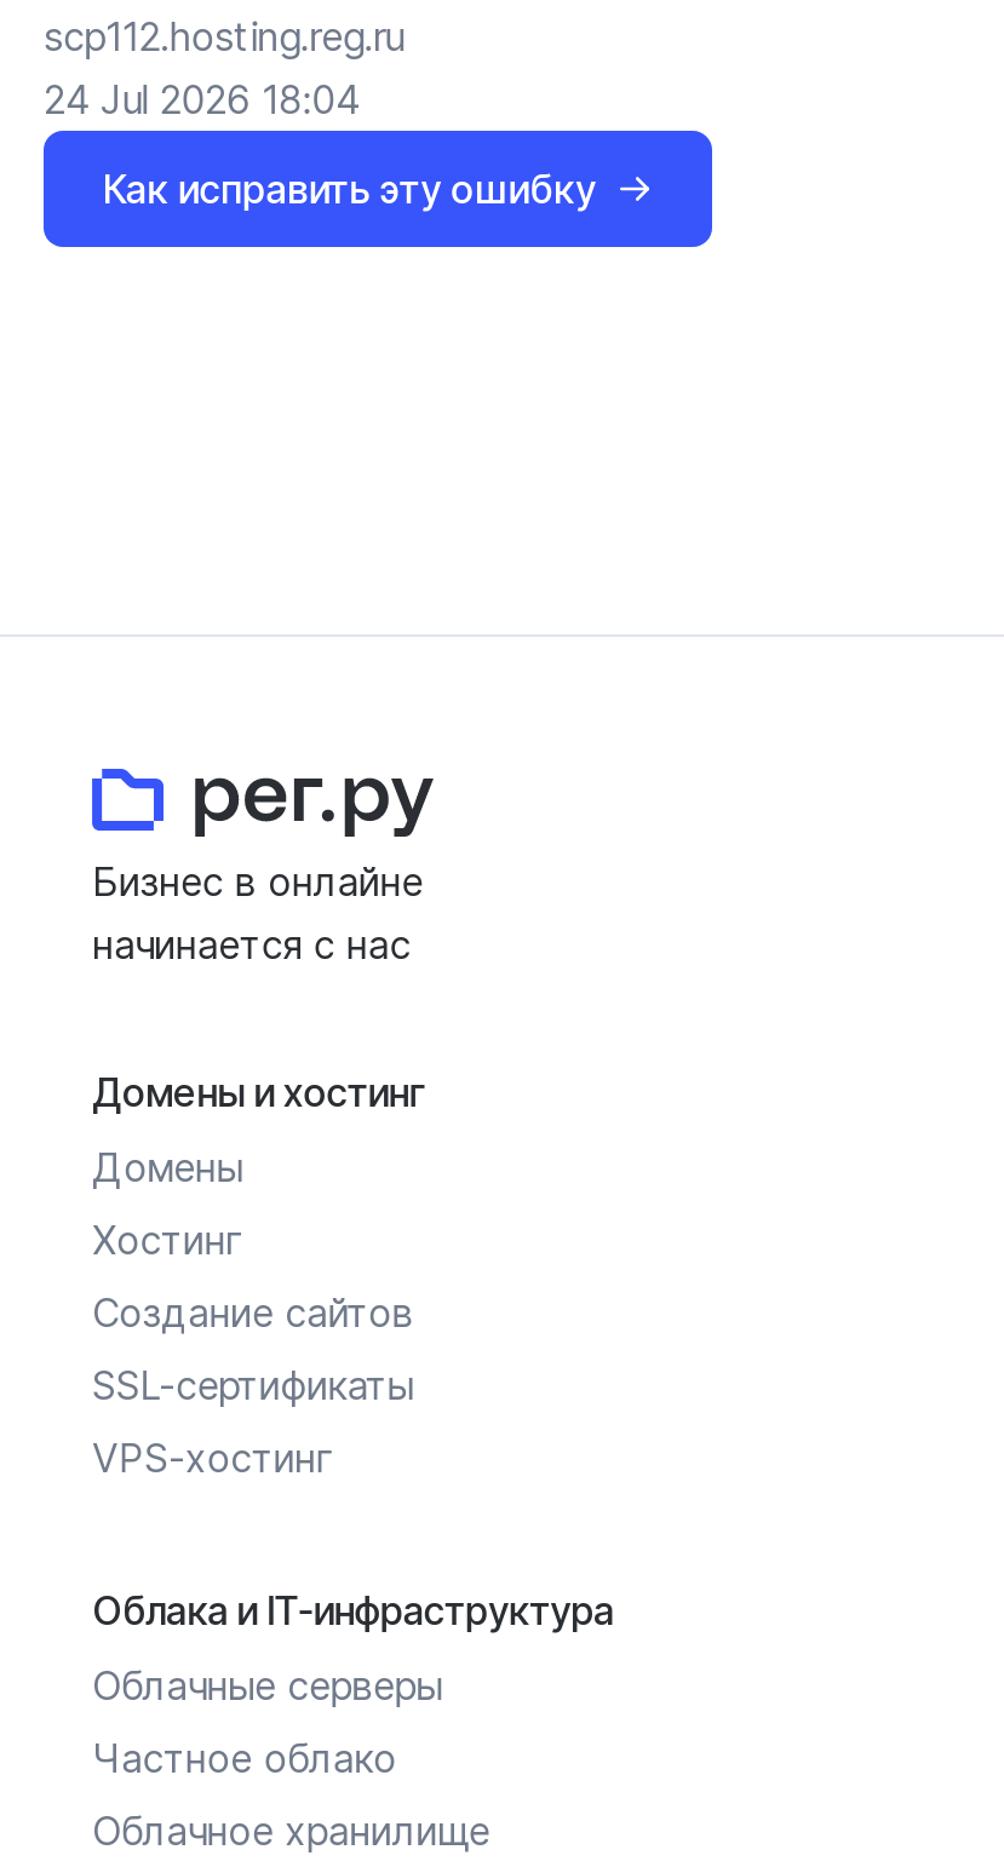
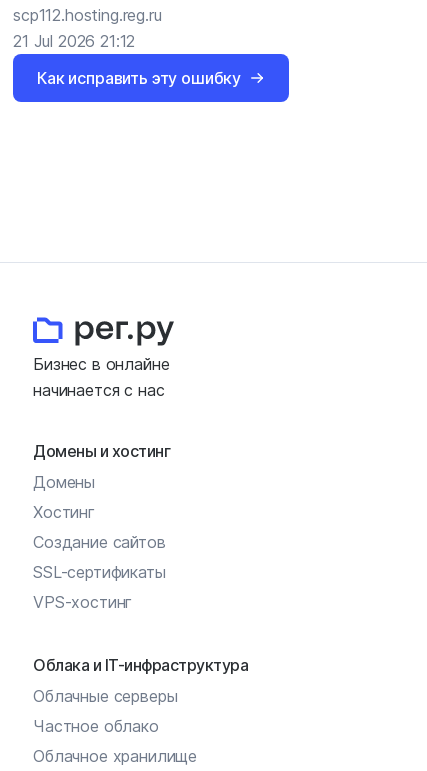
- 24 Jul 2026 18:04
+ 21 Jul 2026 21:12
